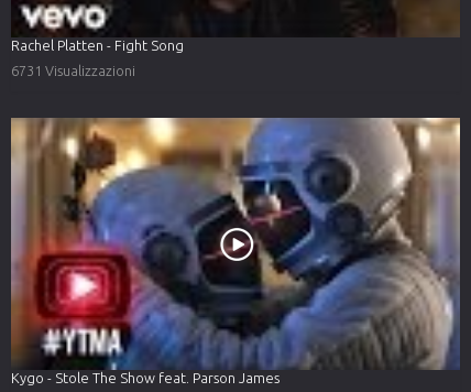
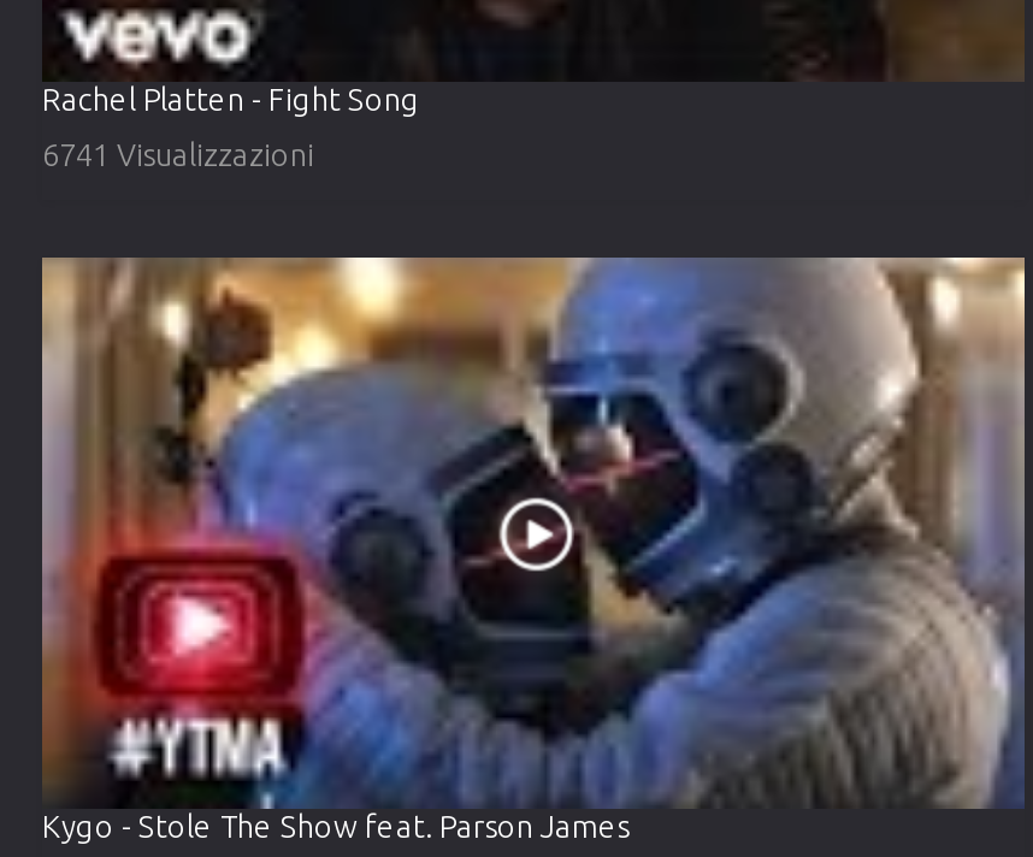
- 6731 Visualizzazioni
+ 6741 Visualizzazioni
